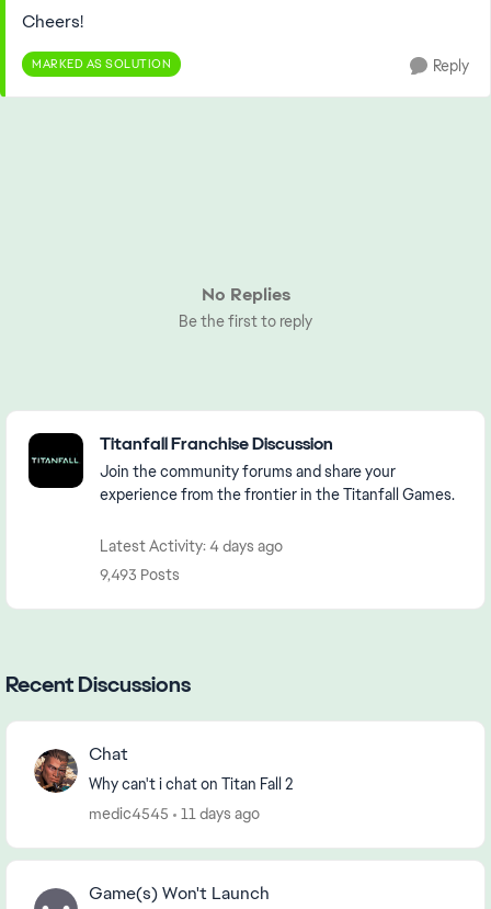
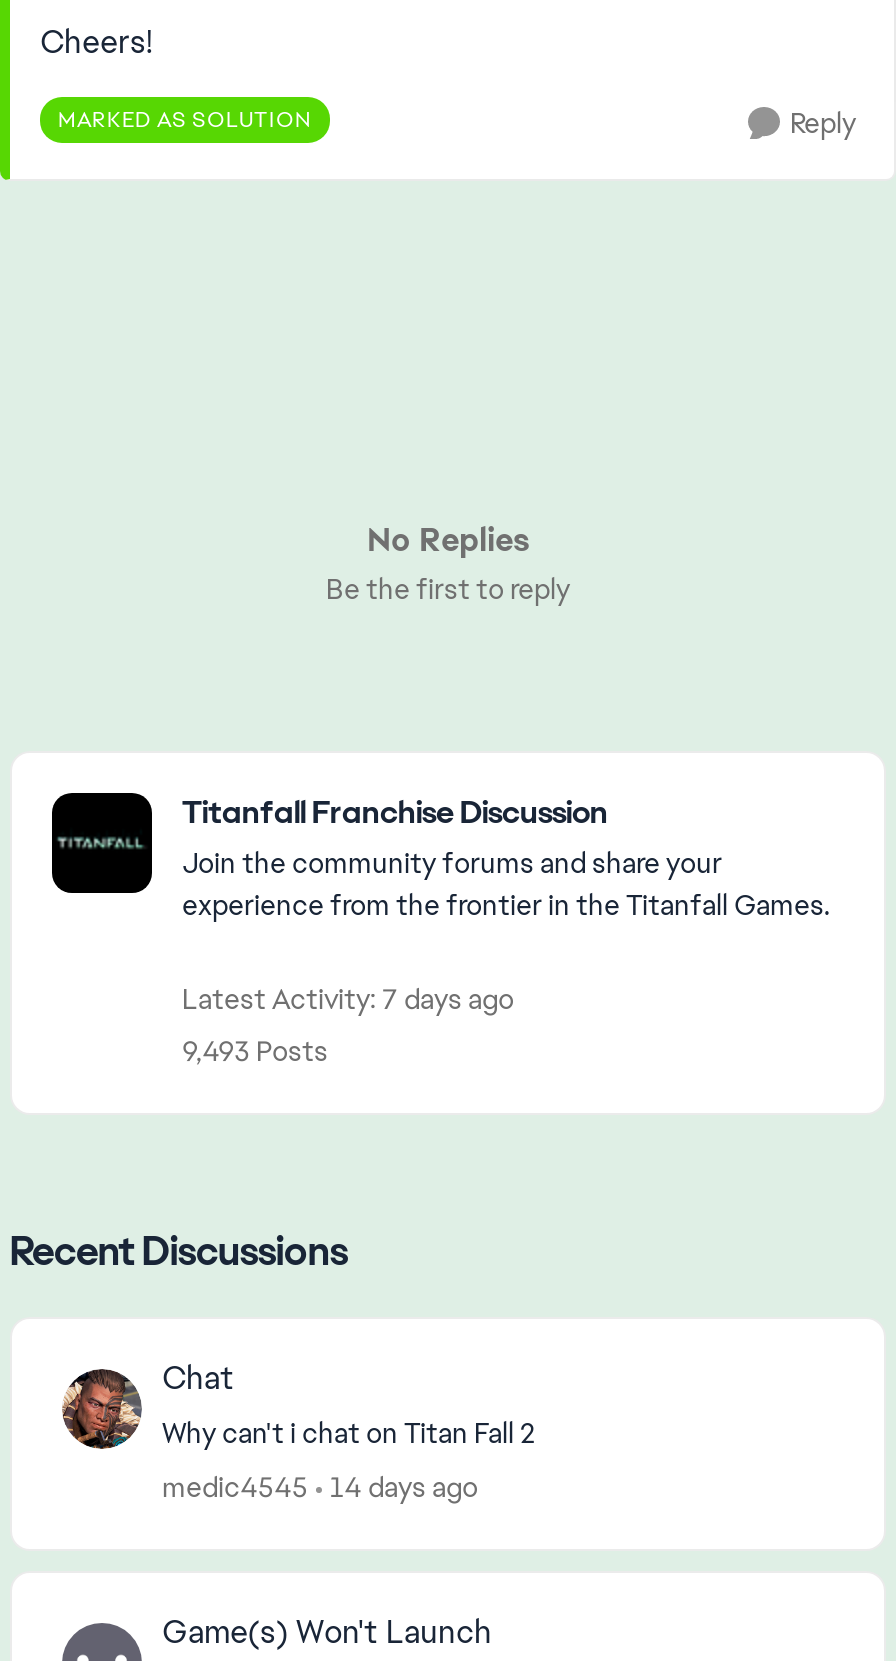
- Latest Activity: 4 days ago
+ Latest Activity: 7 days ago

- medic4545 11 days ago
+ medic4545 14 days ago
